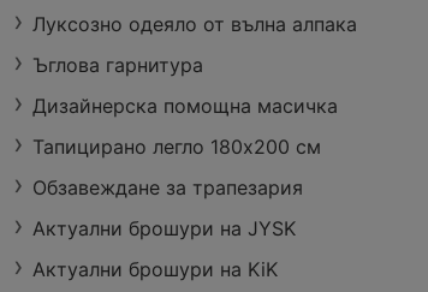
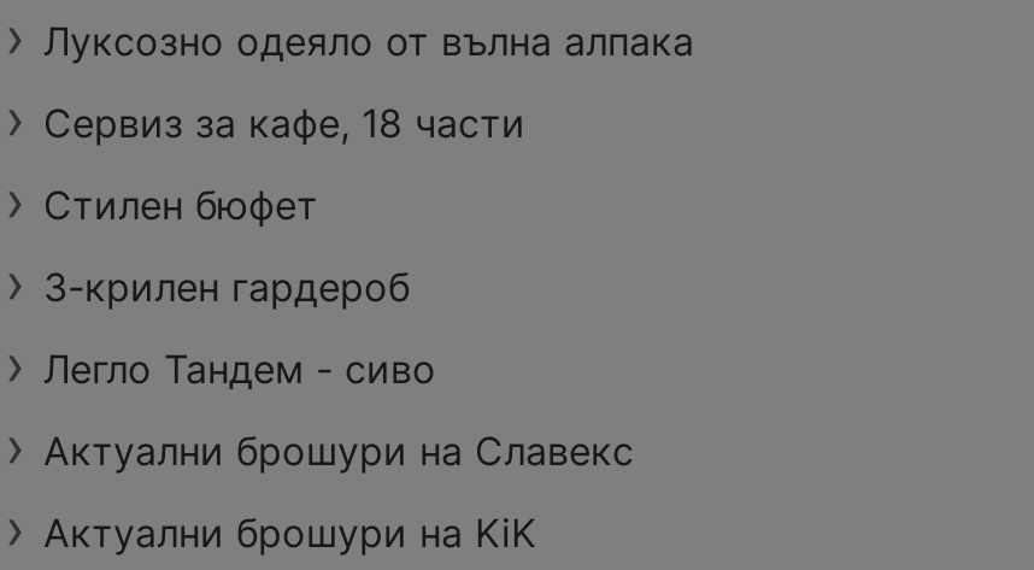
- Ъглова гарнитура
+ Сервиз за кафе, 18 части

- Дизайнерска помощна масичка
+ Стилен бюфет

- Тапицирано легло 180х200 см
+ 3-крилен гардероб

- Обзавеждане за трапезария
+ Легло Тандем - сиво

- Актуални брошури на JYSK
+ Актуални брошури на Славекс
